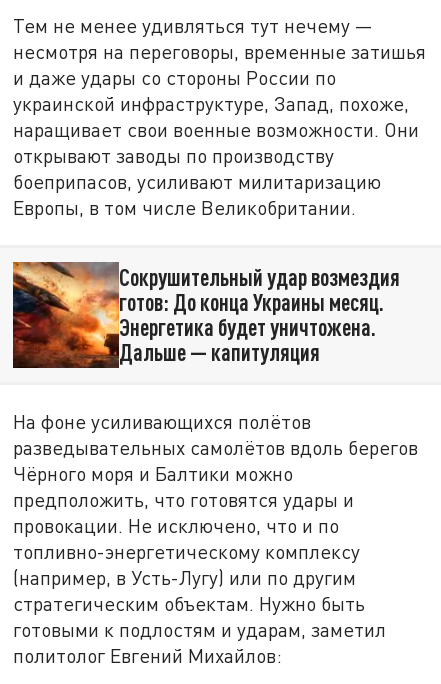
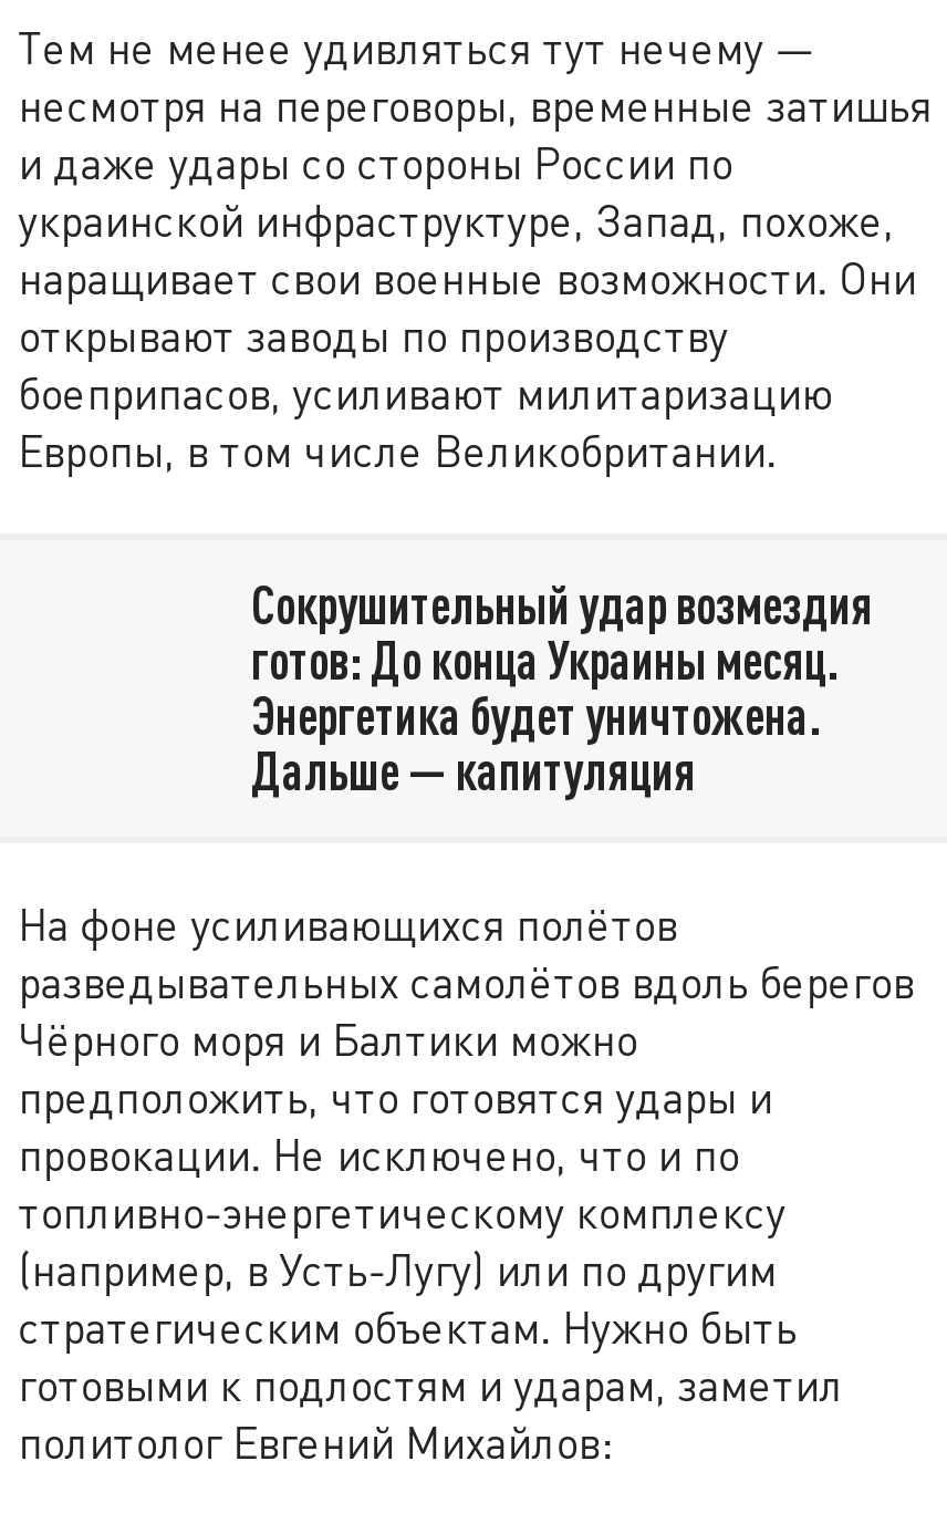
- [image]
